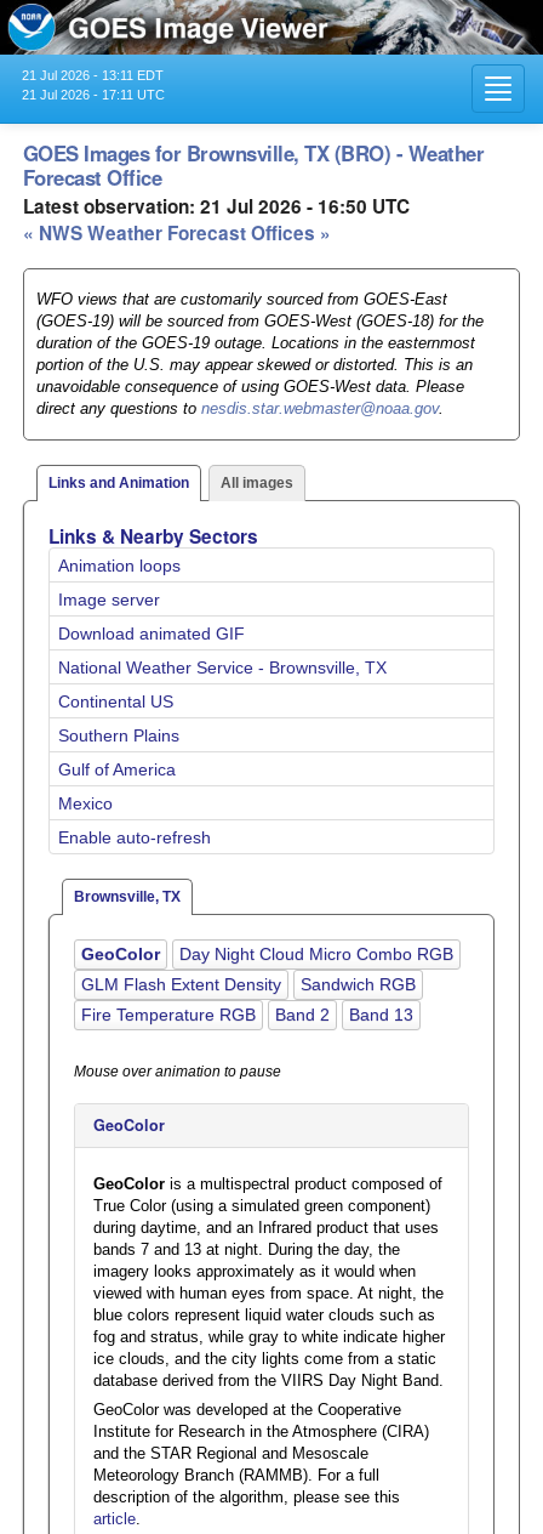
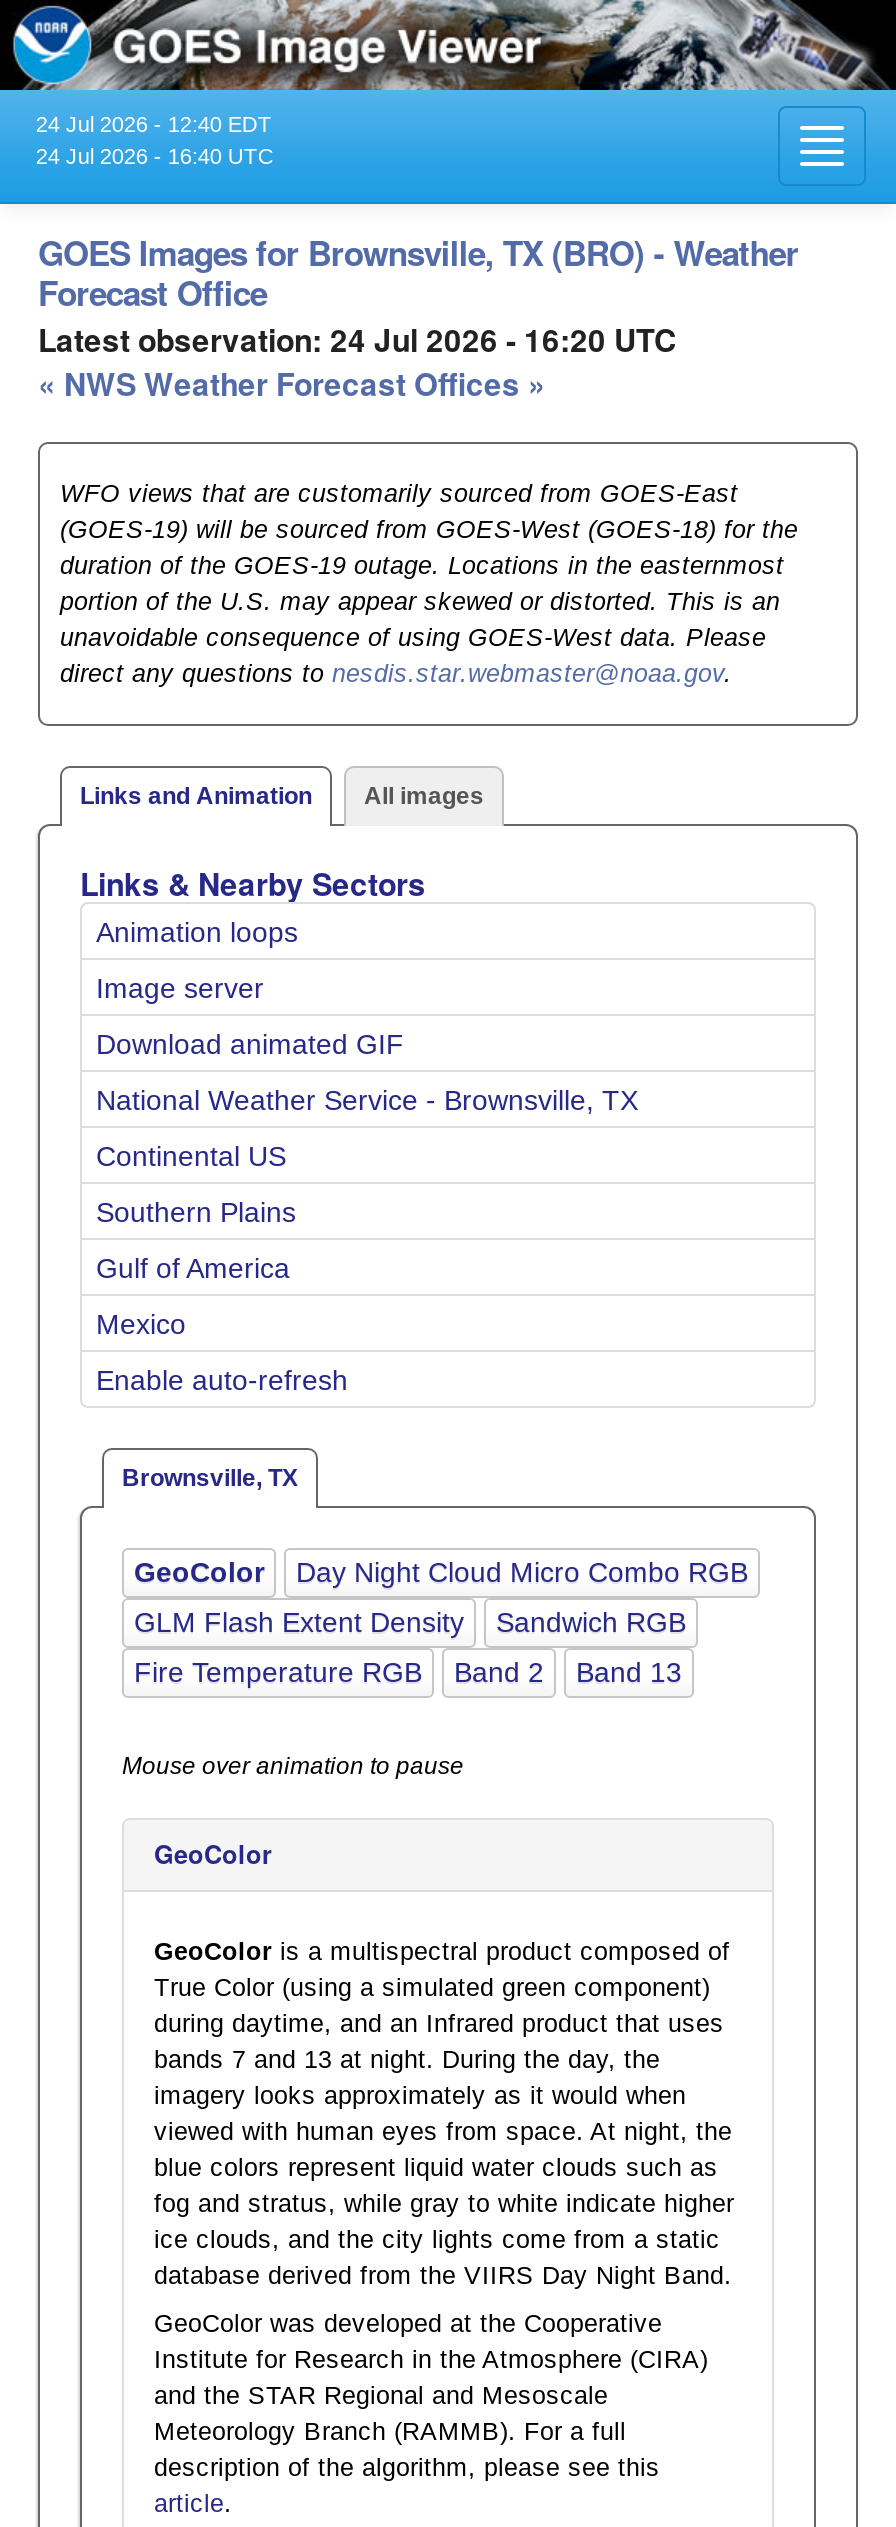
- 21 Jul 2026 - 13:11 EDT
+ 24 Jul 2026 - 12:40 EDT

- 21 Jul 2026 - 17:11 UTC
+ 24 Jul 2026 - 16:40 UTC

- Latest observation: 21 Jul 2026 - 16:50 UTC
+ Latest observation: 24 Jul 2026 - 16:20 UTC
